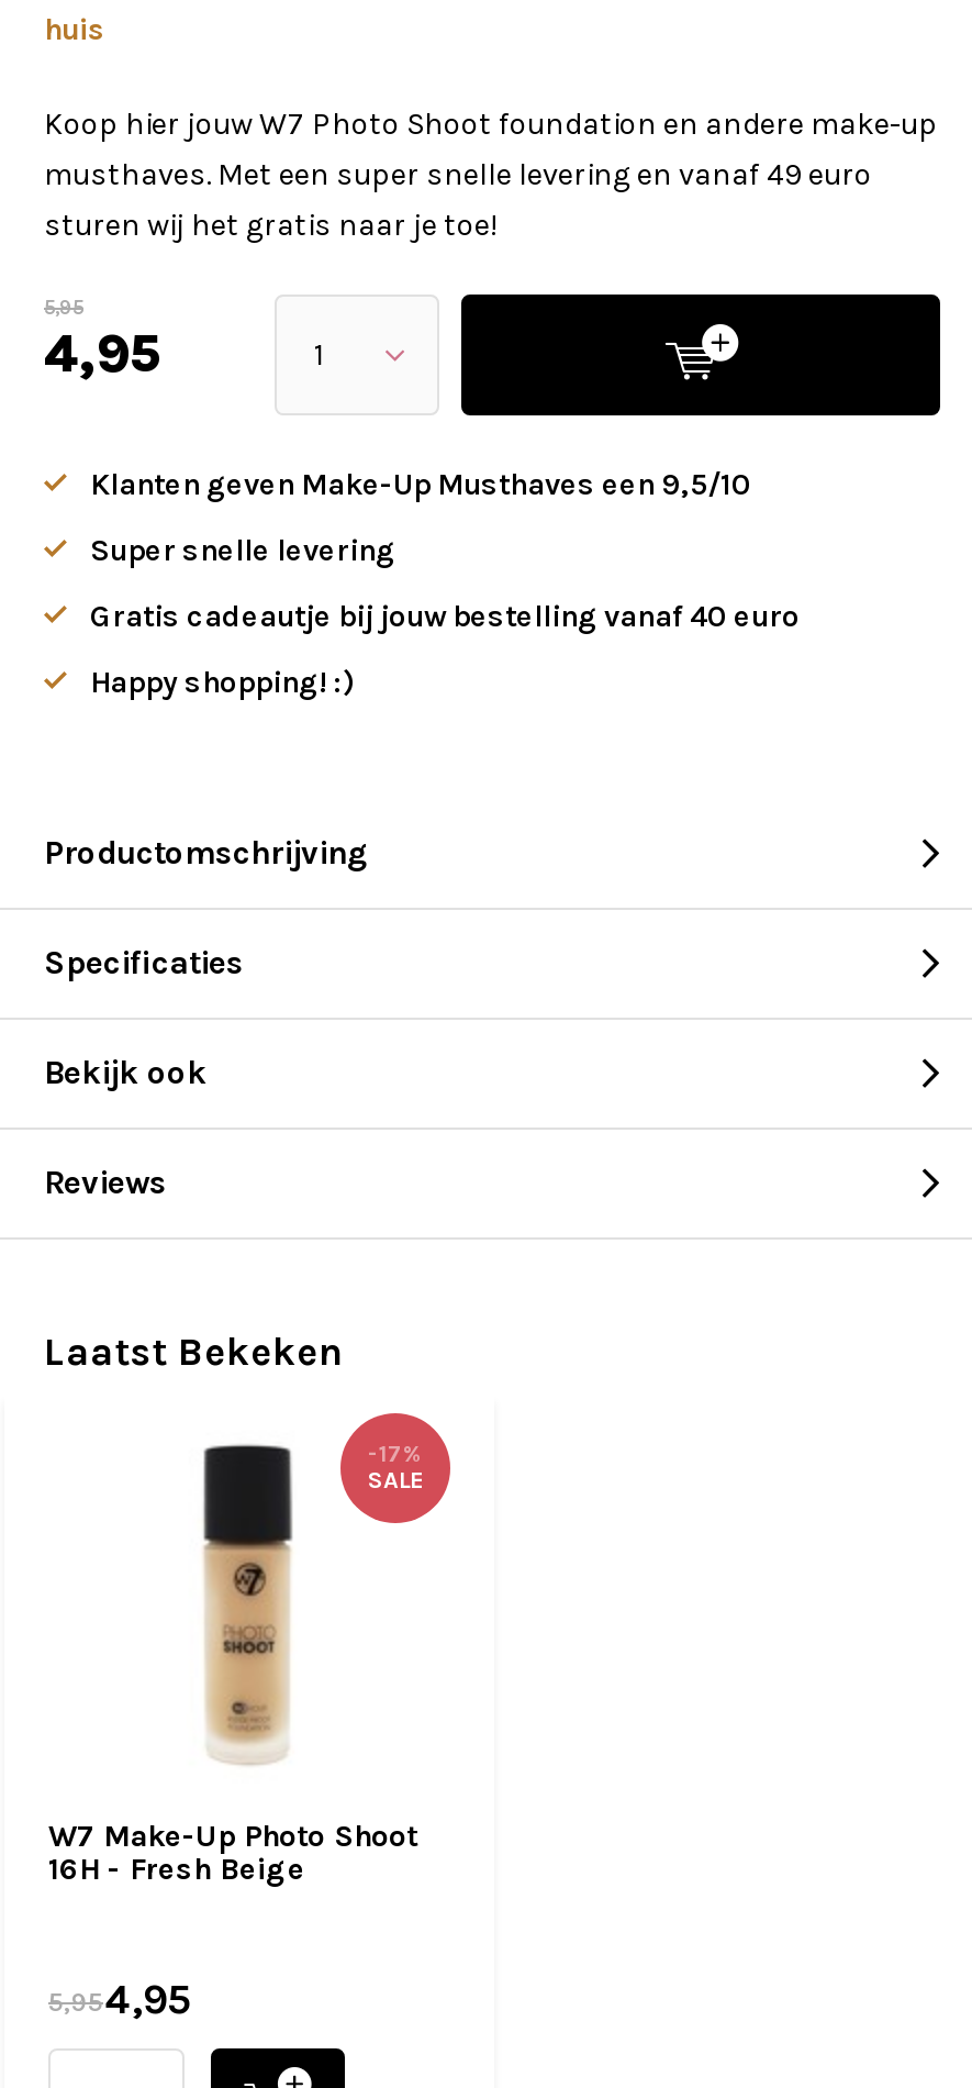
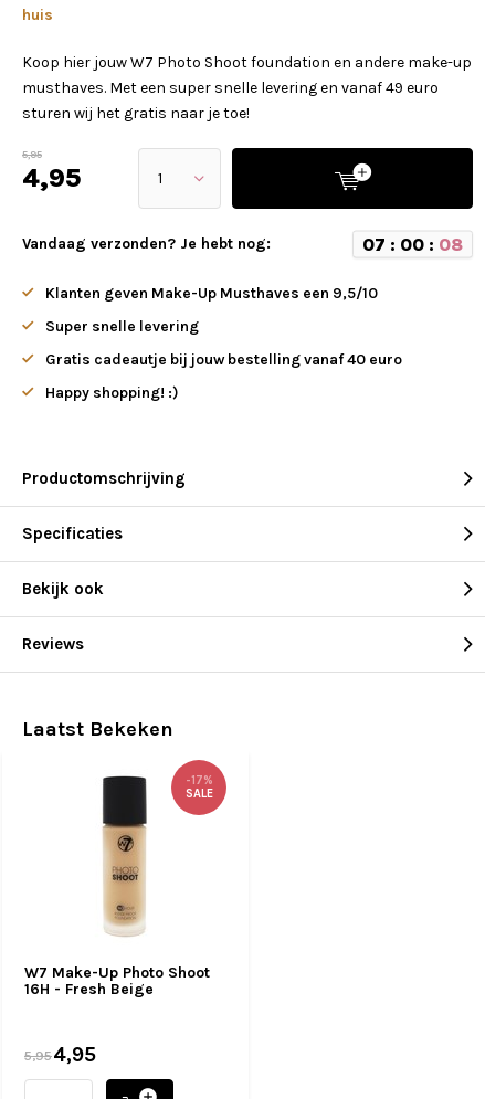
+ Vandaag verzonden? Je hebt nog:
+ 07: 00: 08
